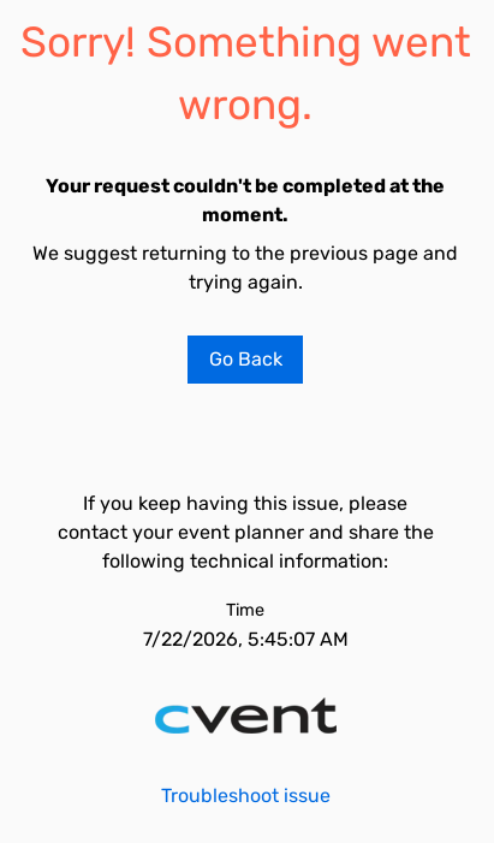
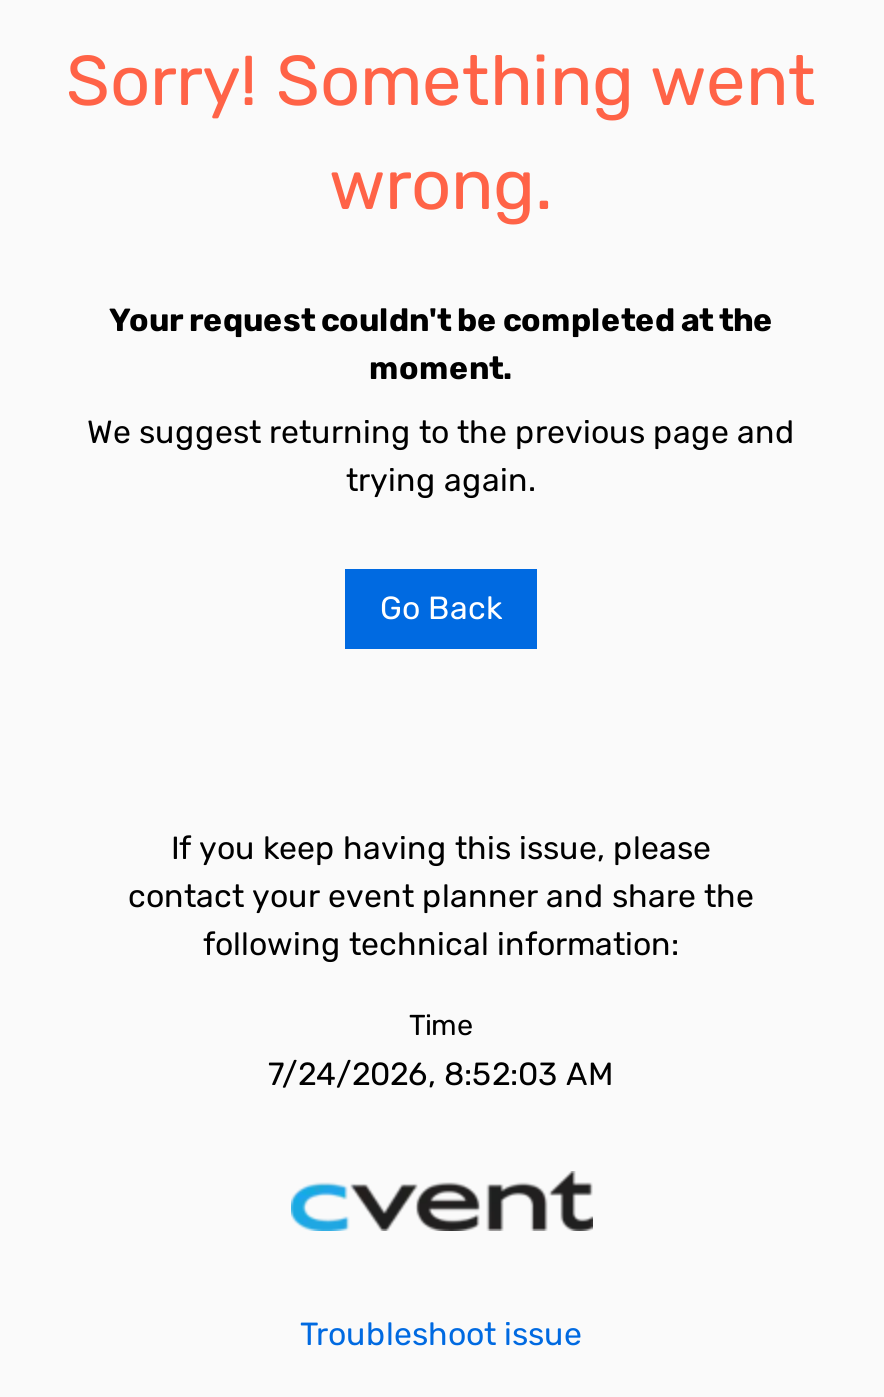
- 7/22/2026, 5:45:07 AM
+ 7/24/2026, 8:52:03 AM
